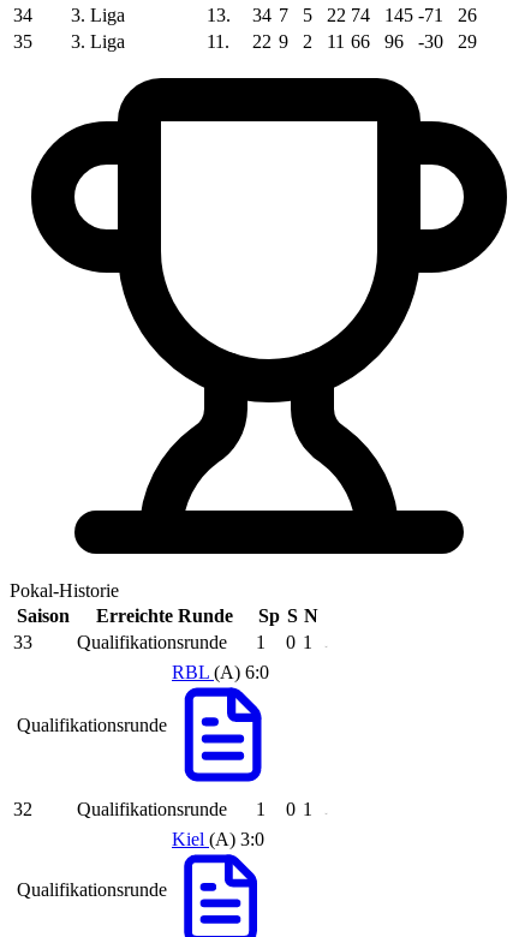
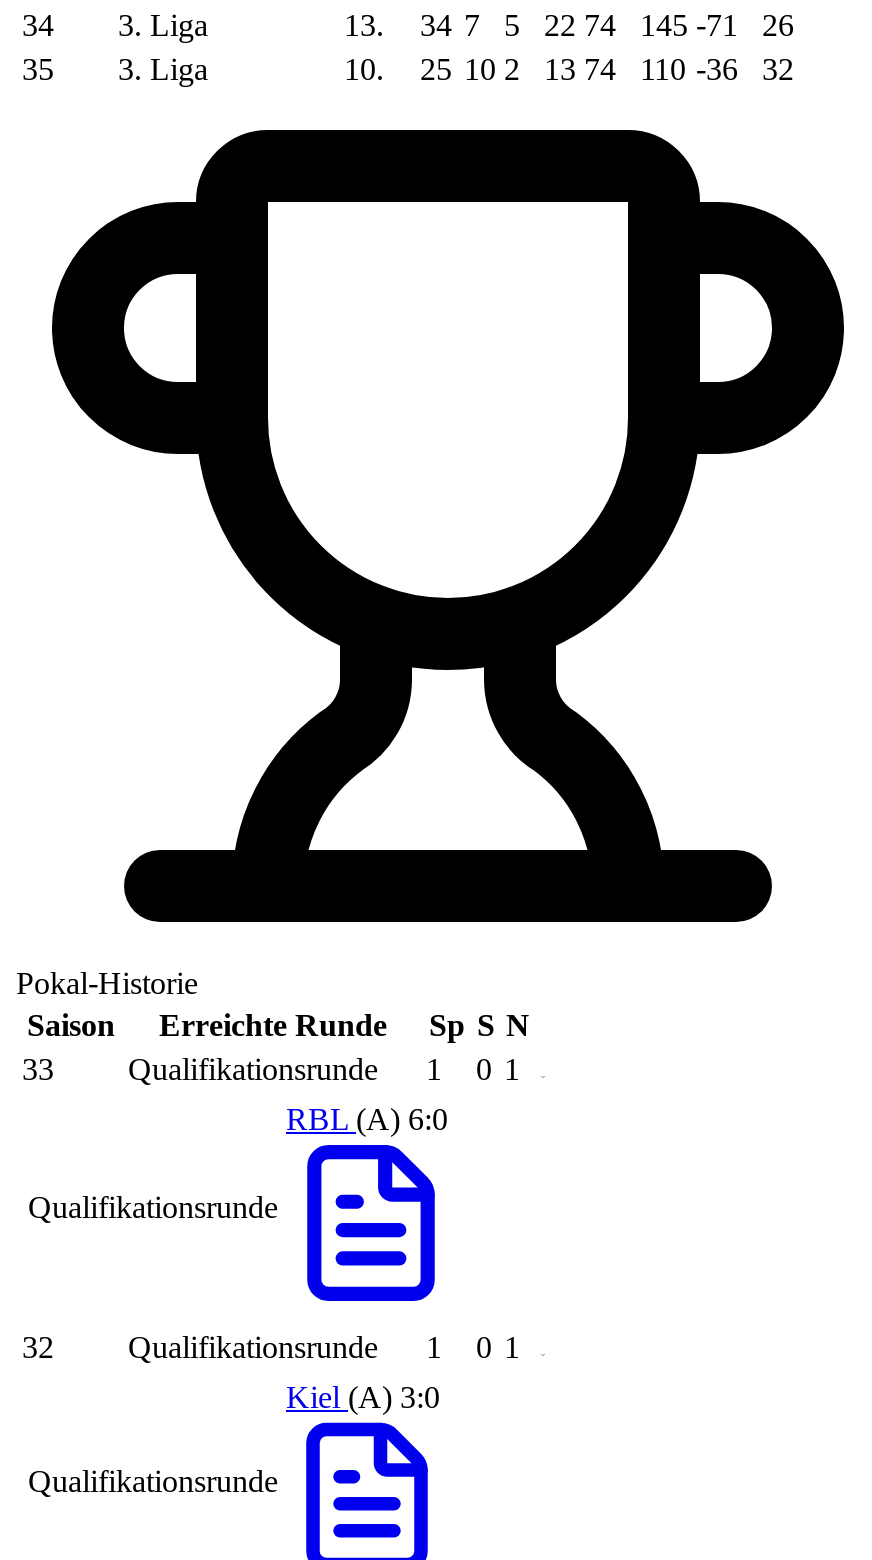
- 11.
- 22 9
- 2
- 11 66
- 96
- -30
- 29
+ 10.
+ 25 10 2
+ 13 74
+ 110 -36
+ 32
